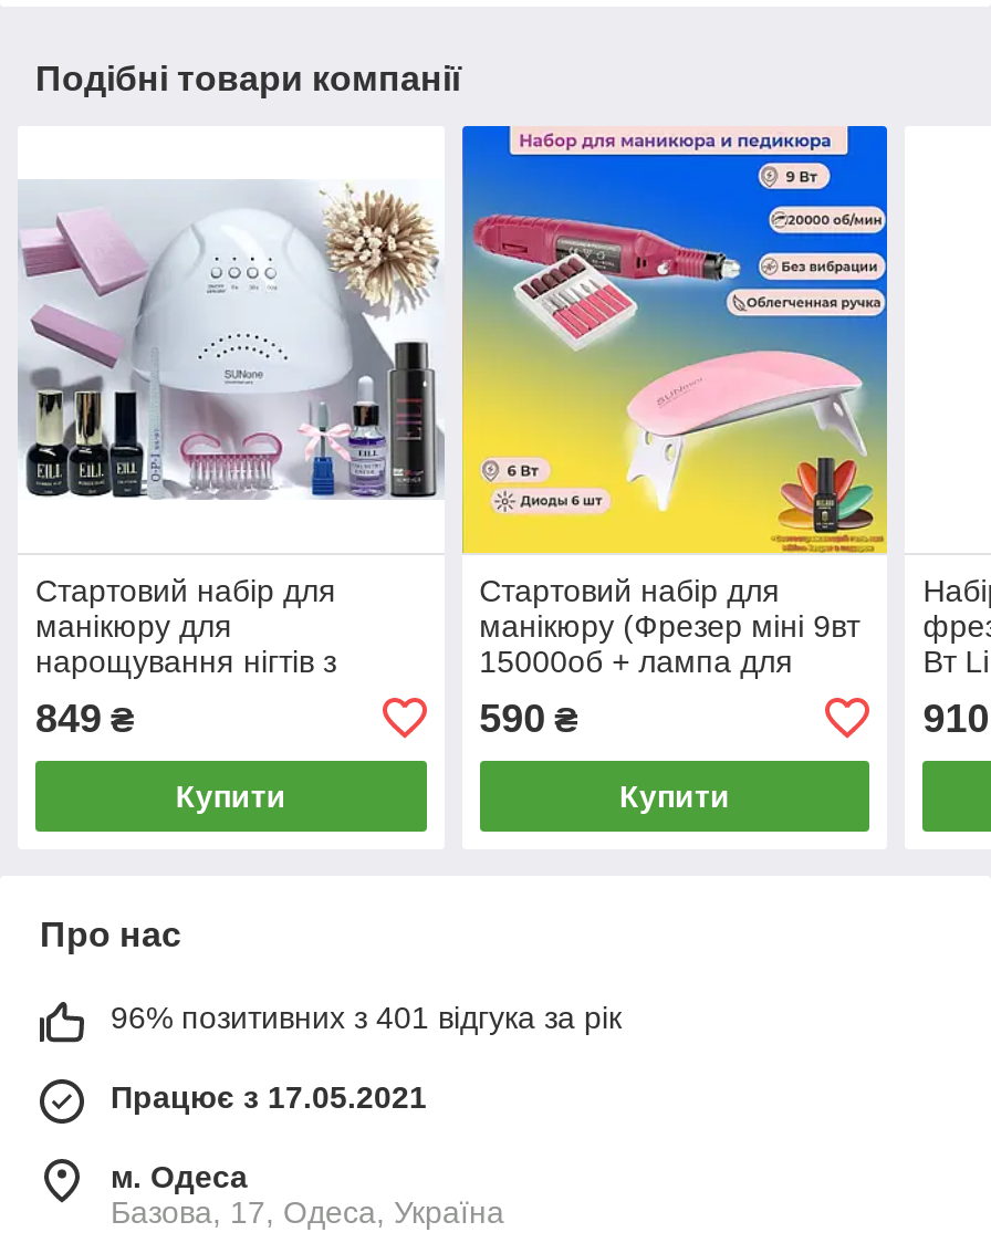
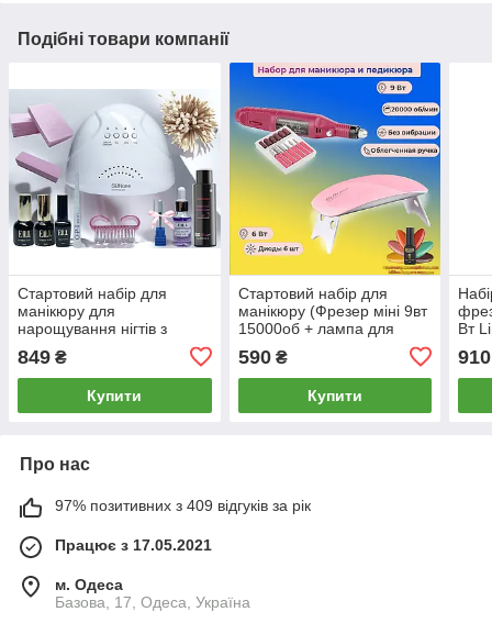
- 96% позитивних з 401 відгука за рік
+ 97% позитивних з 409 відгуків за рік
